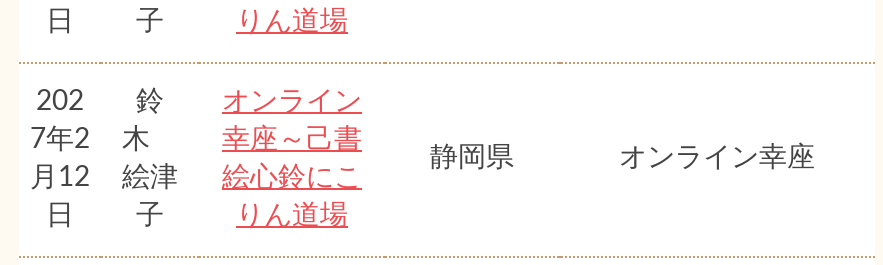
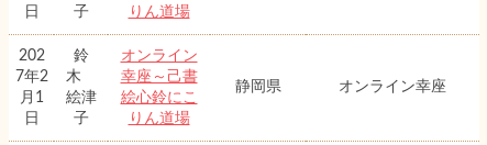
- 月12
+ 月1
